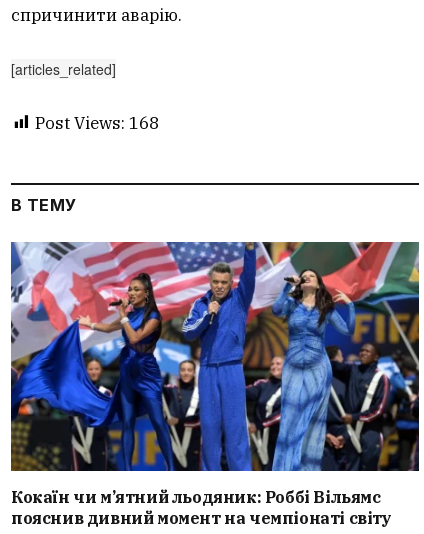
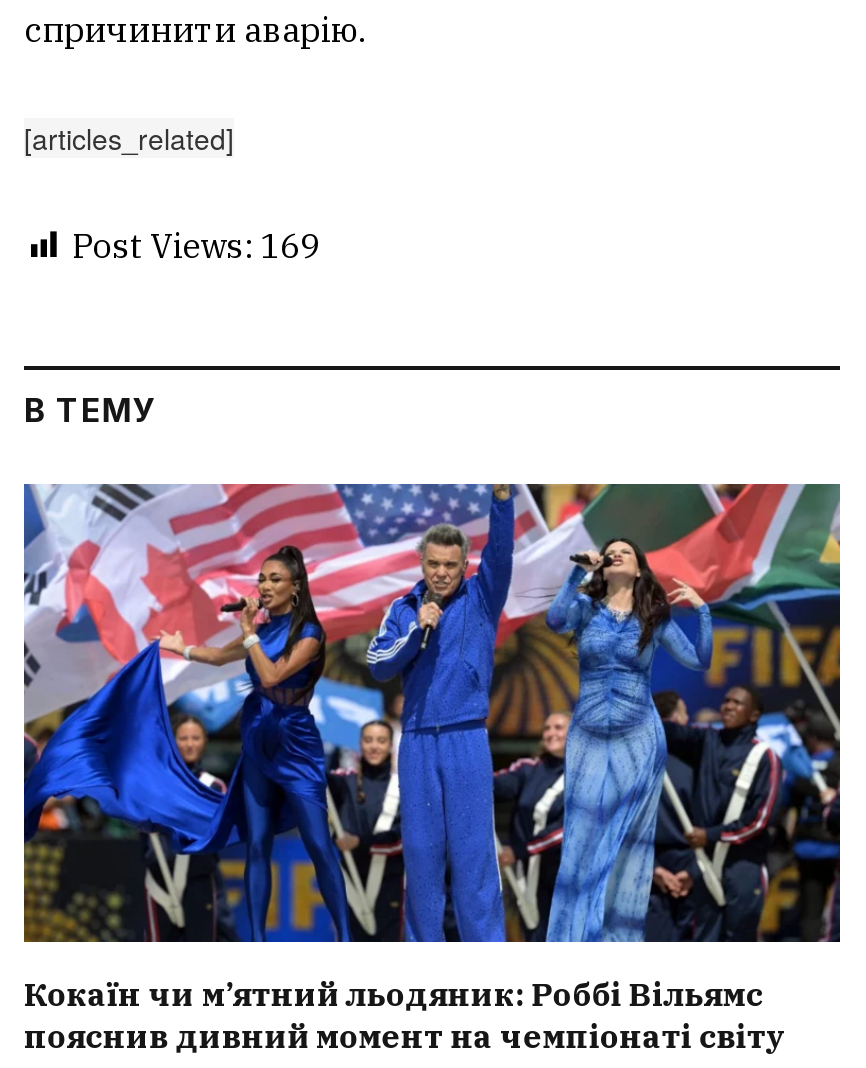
- Post Views: 168
+ Post Views: 169
